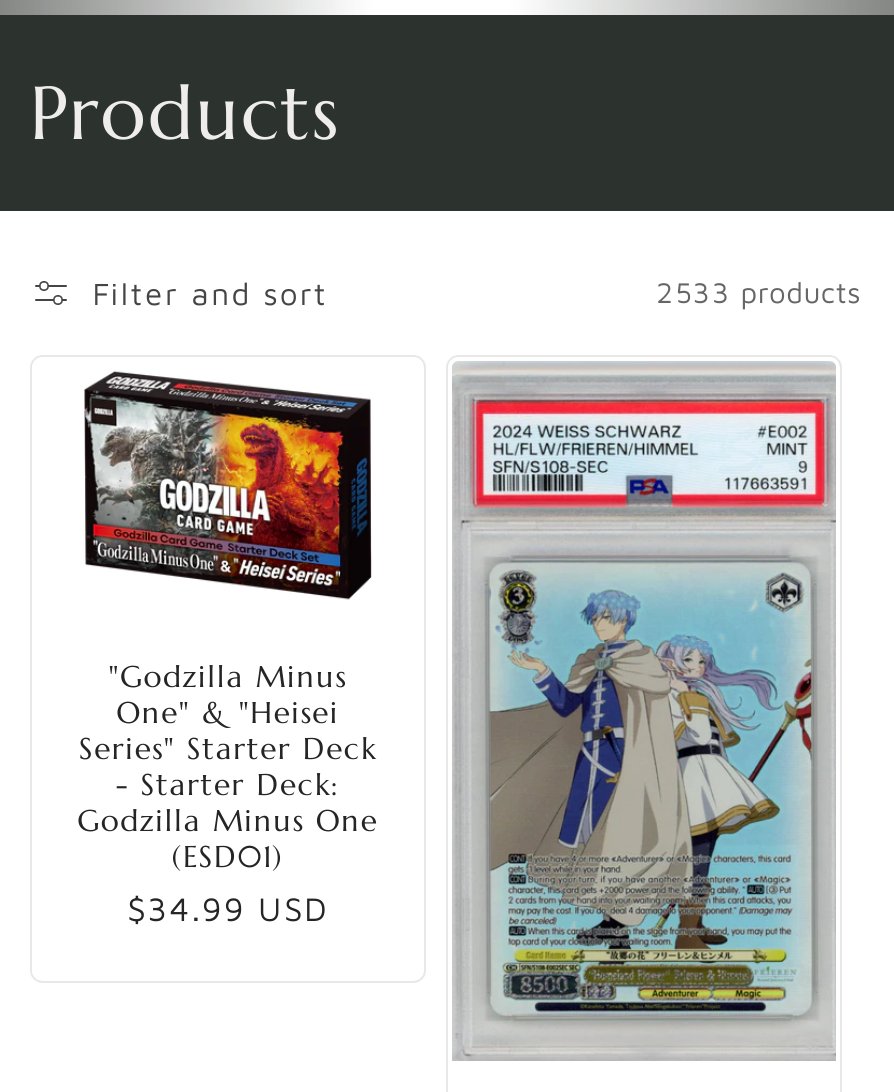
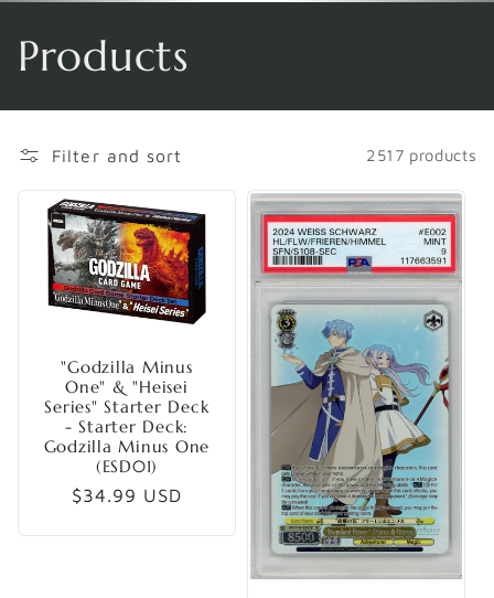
- 2533 products
+ 2517 products
